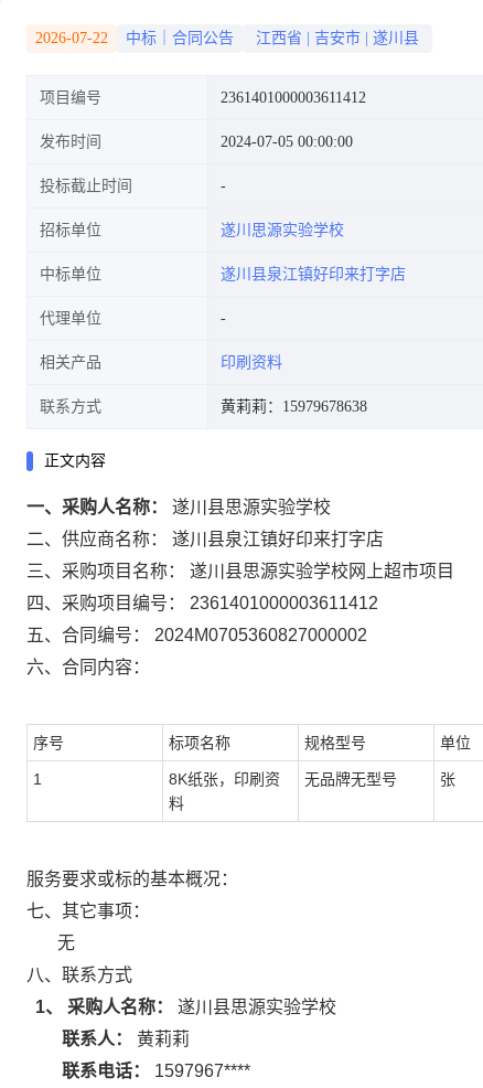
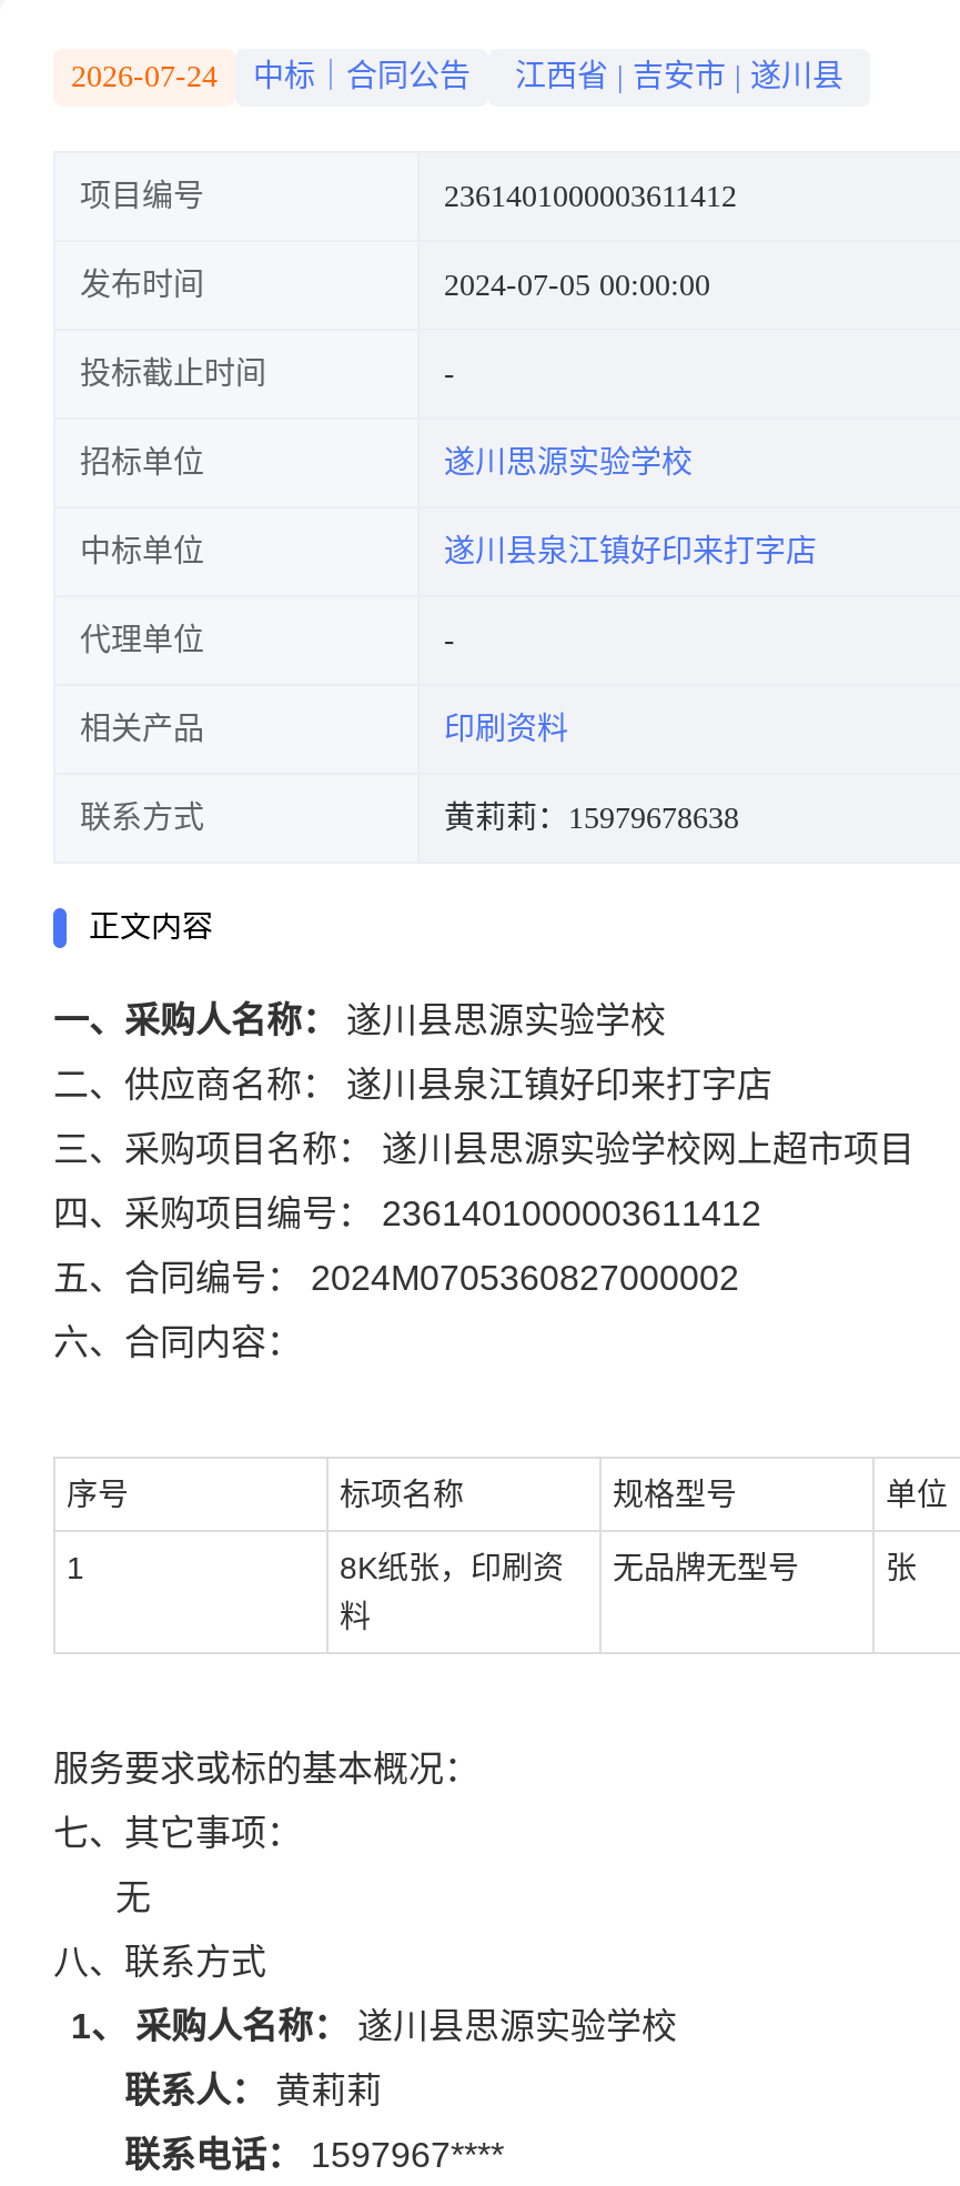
- 2026-07-22
+ 2026-07-24
